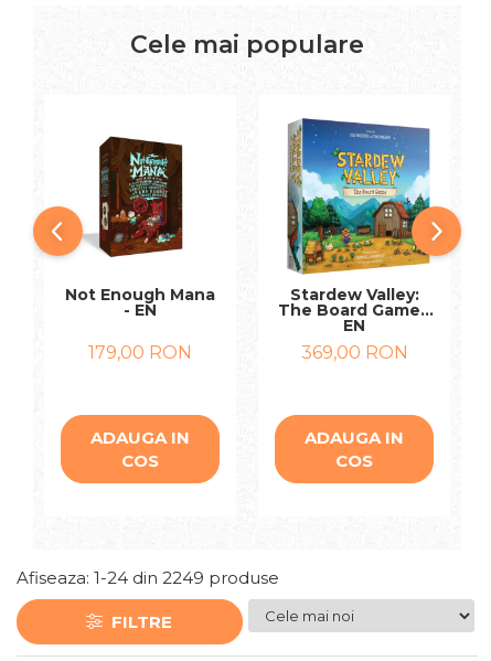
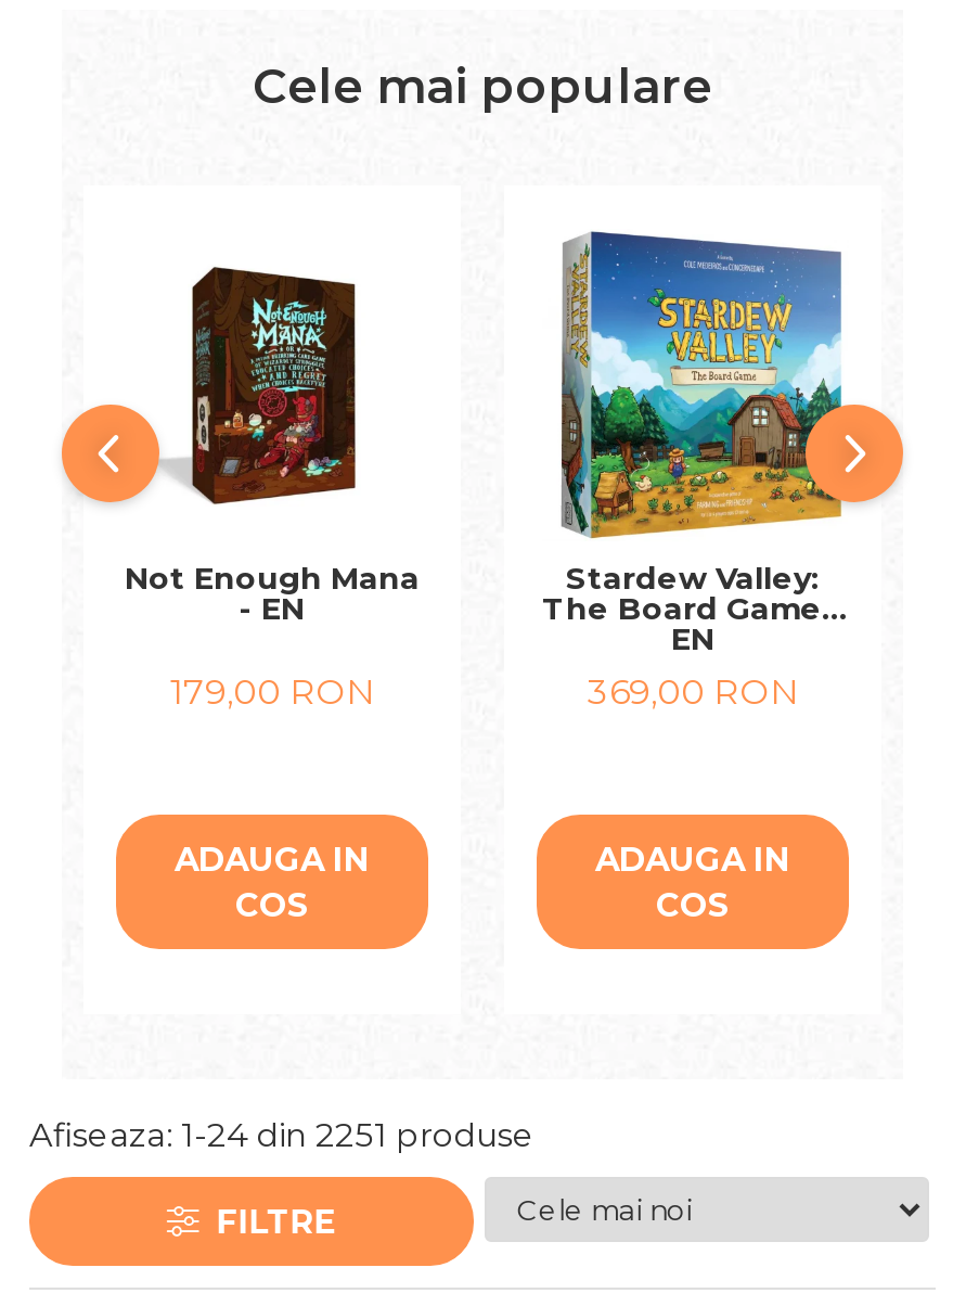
- Afiseaza: 1-24 din 2249 produse
+ Afiseaza: 1-24 din 2251 produse
